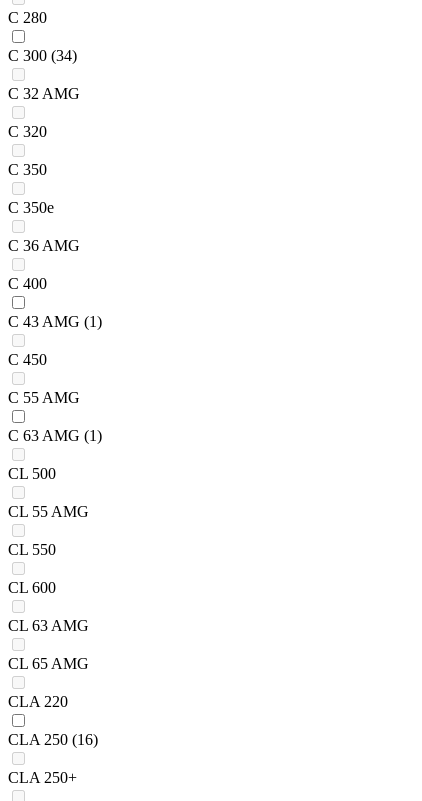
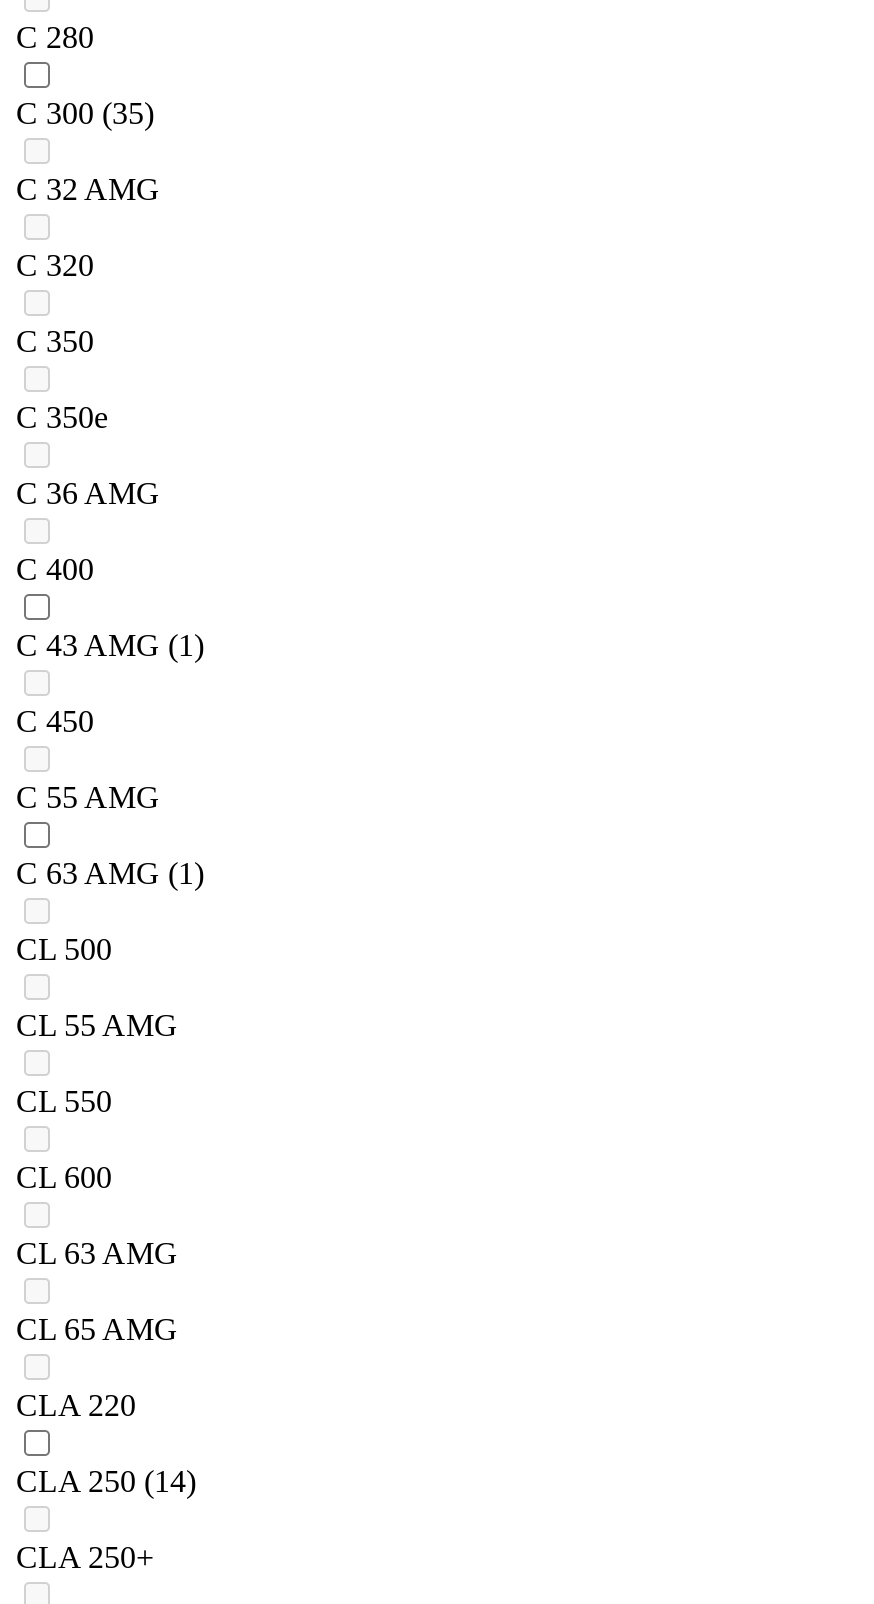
- C 300 (34)
+ C 300 (35)

- CLA 250 (16)
+ CLA 250 (14)
